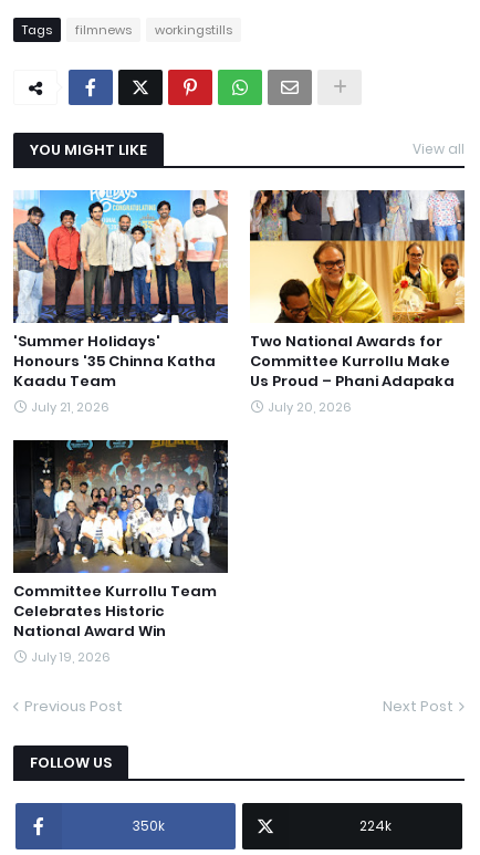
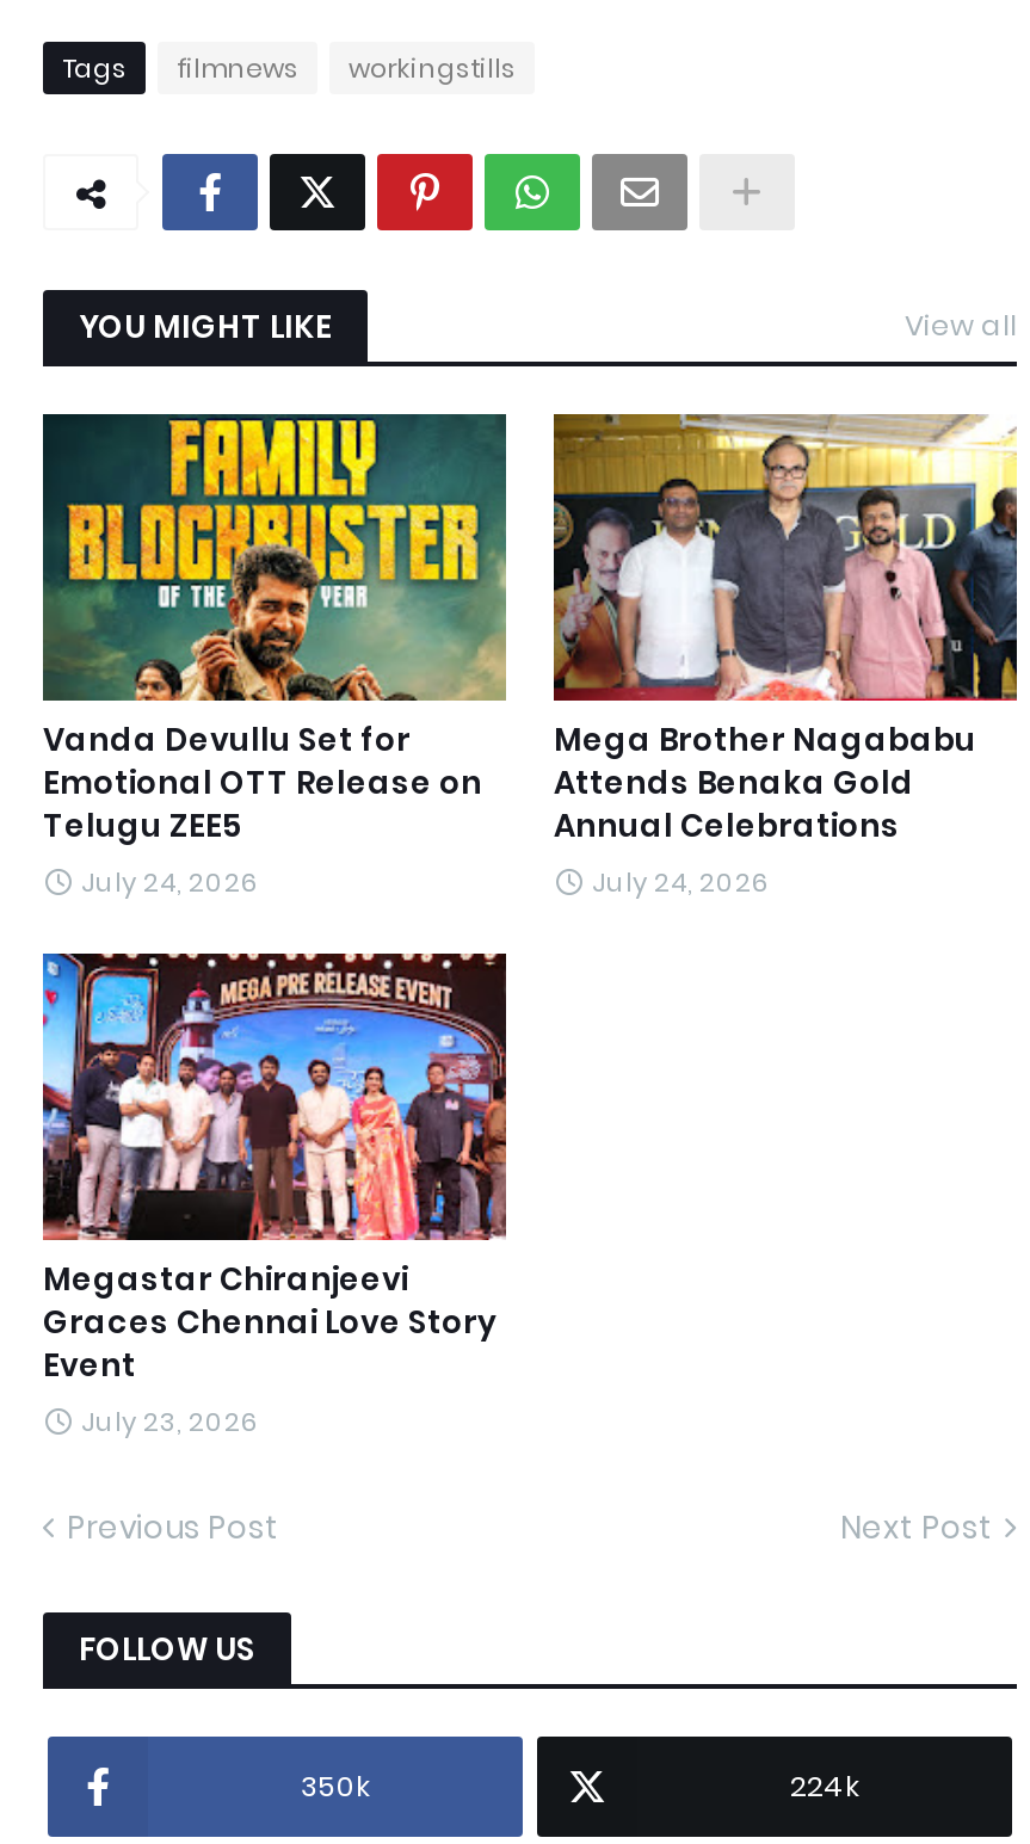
- [image]
- 'Summer Holidays'
- Honours '35 Chinna Katha
- Kaadu Team
- July 21, 2026
+ [image]
+ Vanda Devullu Set for
+ Emotional OTT Release on
+ Telugu ZEE5
+ July 24, 2026

- [image]
- Two National Awards for
- Committee Kurrollu Make
- Us Proud – Phani Adapaka
- July 20, 2026
+ [image]
+ Mega Brother Nagababu
+ Attends Benaka Gold
+ Annual Celebrations
+ July 24, 2026

- [image]
- Committee Kurrollu Team
- Celebrates Historic
- National Award Win
- July 19, 2026
+ [image]
+ Megastar Chiranjeevi
+ Graces Chennai Love Story
+ Event
+ July 23, 2026
